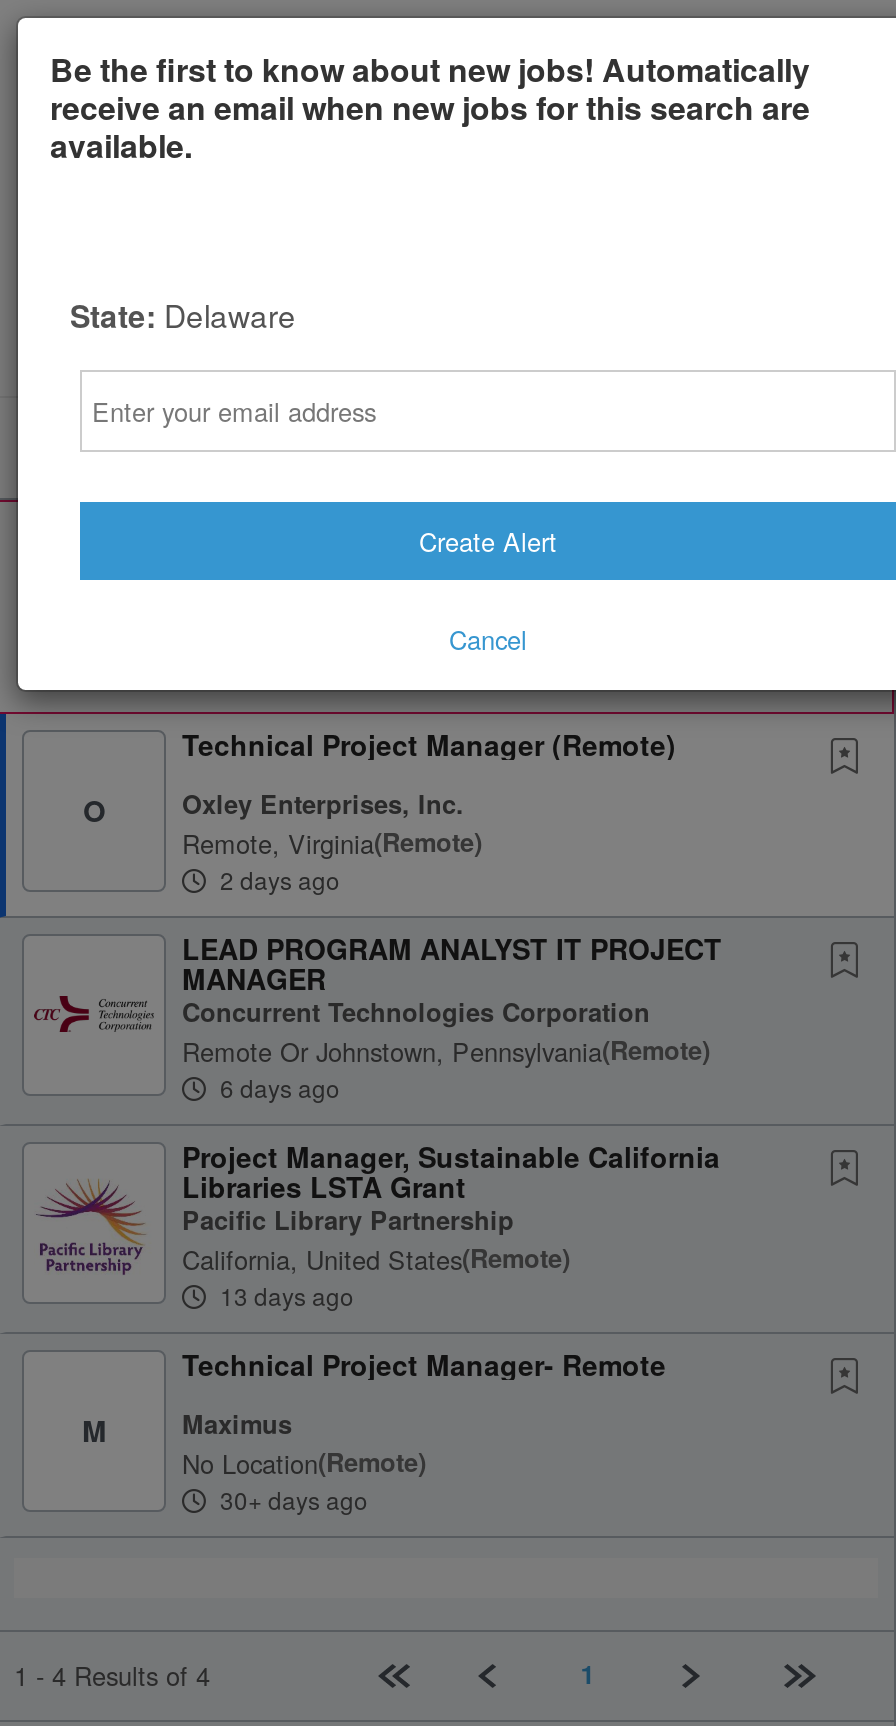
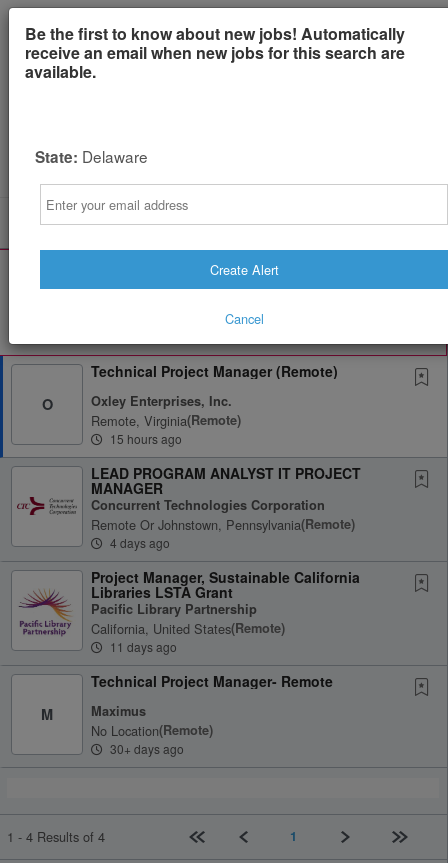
- 2 days ago
+ 15 hours ago

- 6 days ago
+ 4 days ago

- 13 days ago
+ 11 days ago
